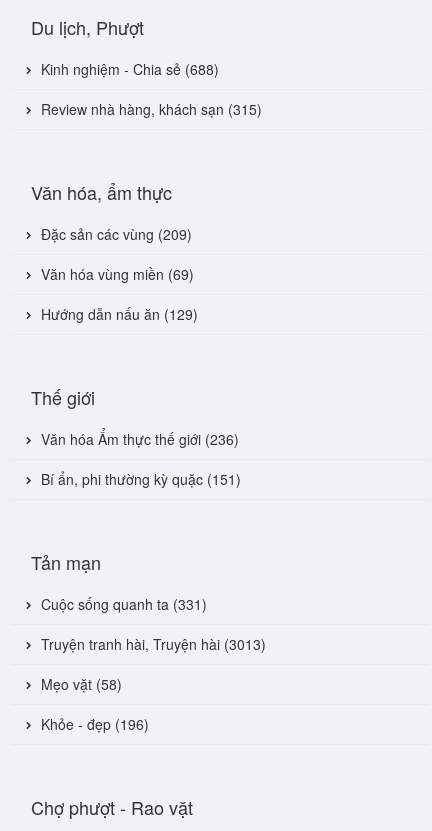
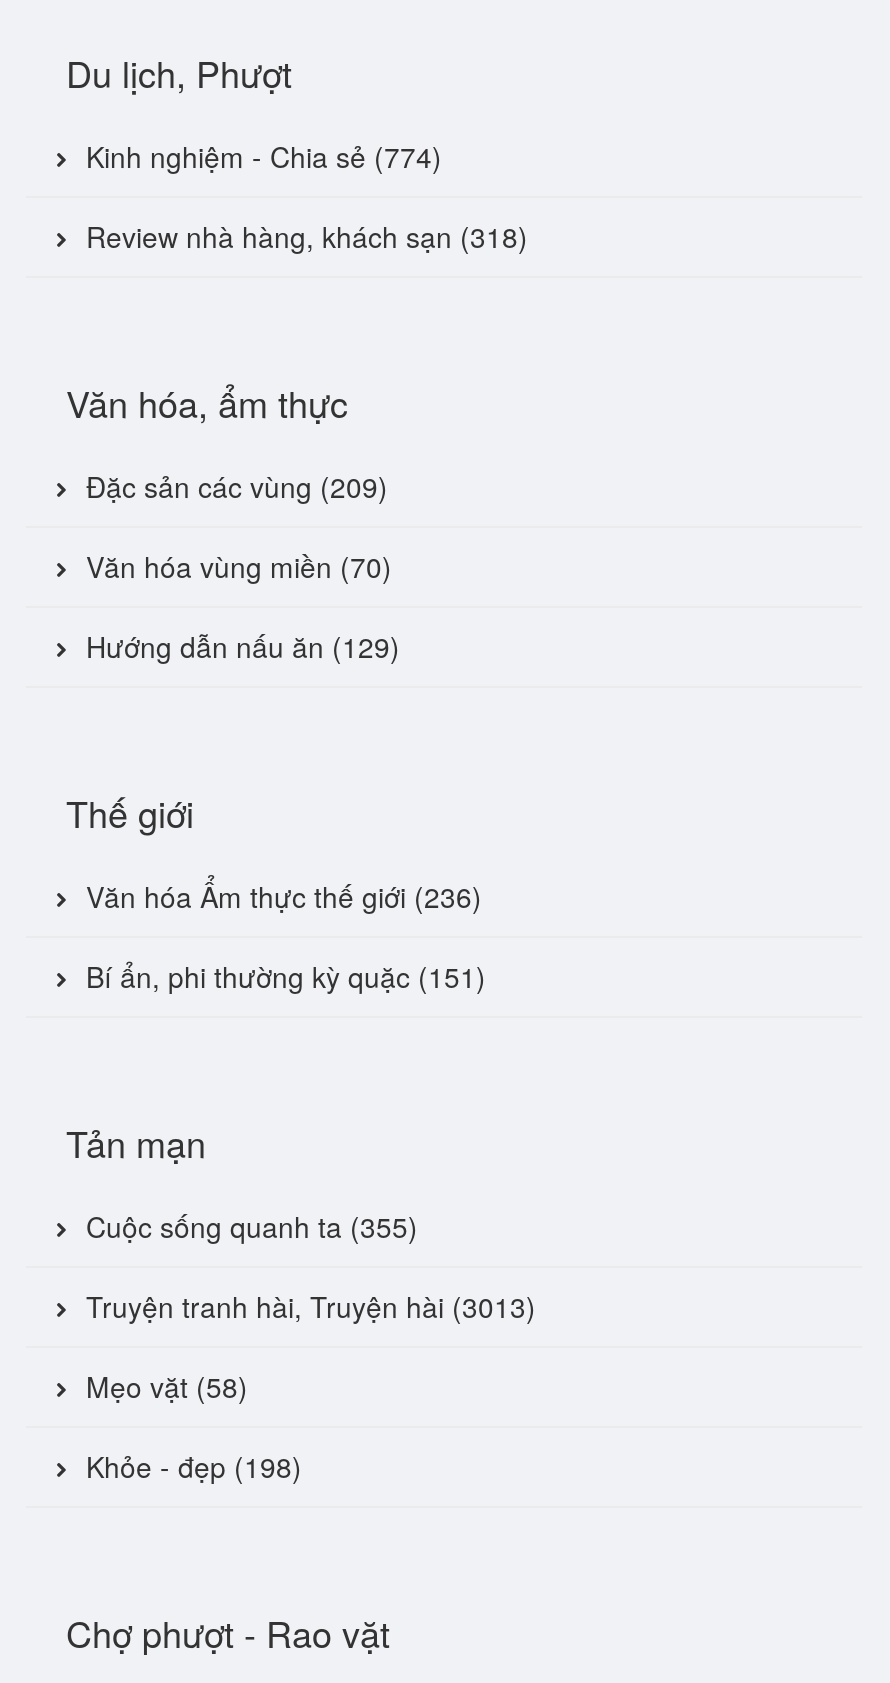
- Kinh nghiệm - Chia sẻ (688)
+ Kinh nghiệm - Chia sẻ (774)

- Review nhà hàng, khách sạn (315)
+ Review nhà hàng, khách sạn (318)

- Văn hóa vùng miền (69)
+ Văn hóa vùng miền (70)

- Cuộc sống quanh ta (331)
+ Cuộc sống quanh ta (355)

- Khỏe - đẹp (196)
+ Khỏe - đẹp (198)
